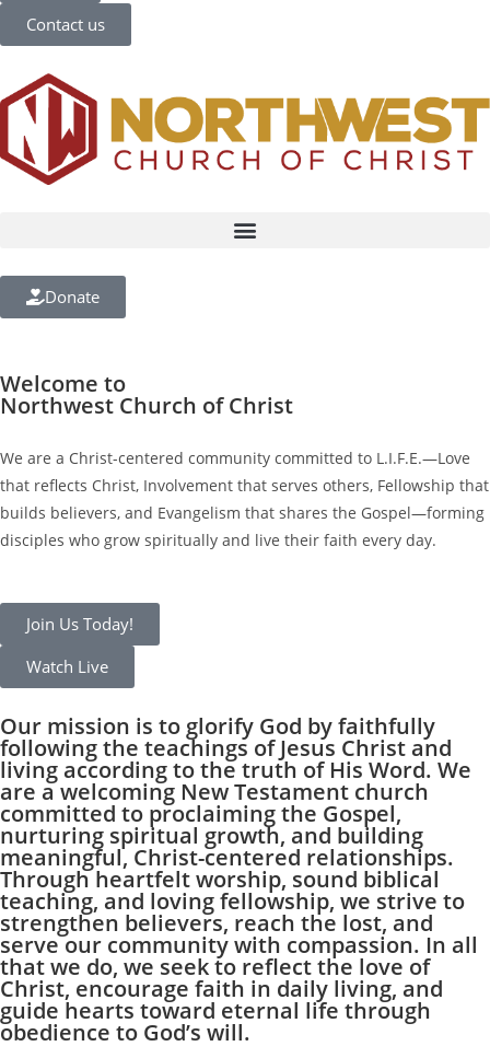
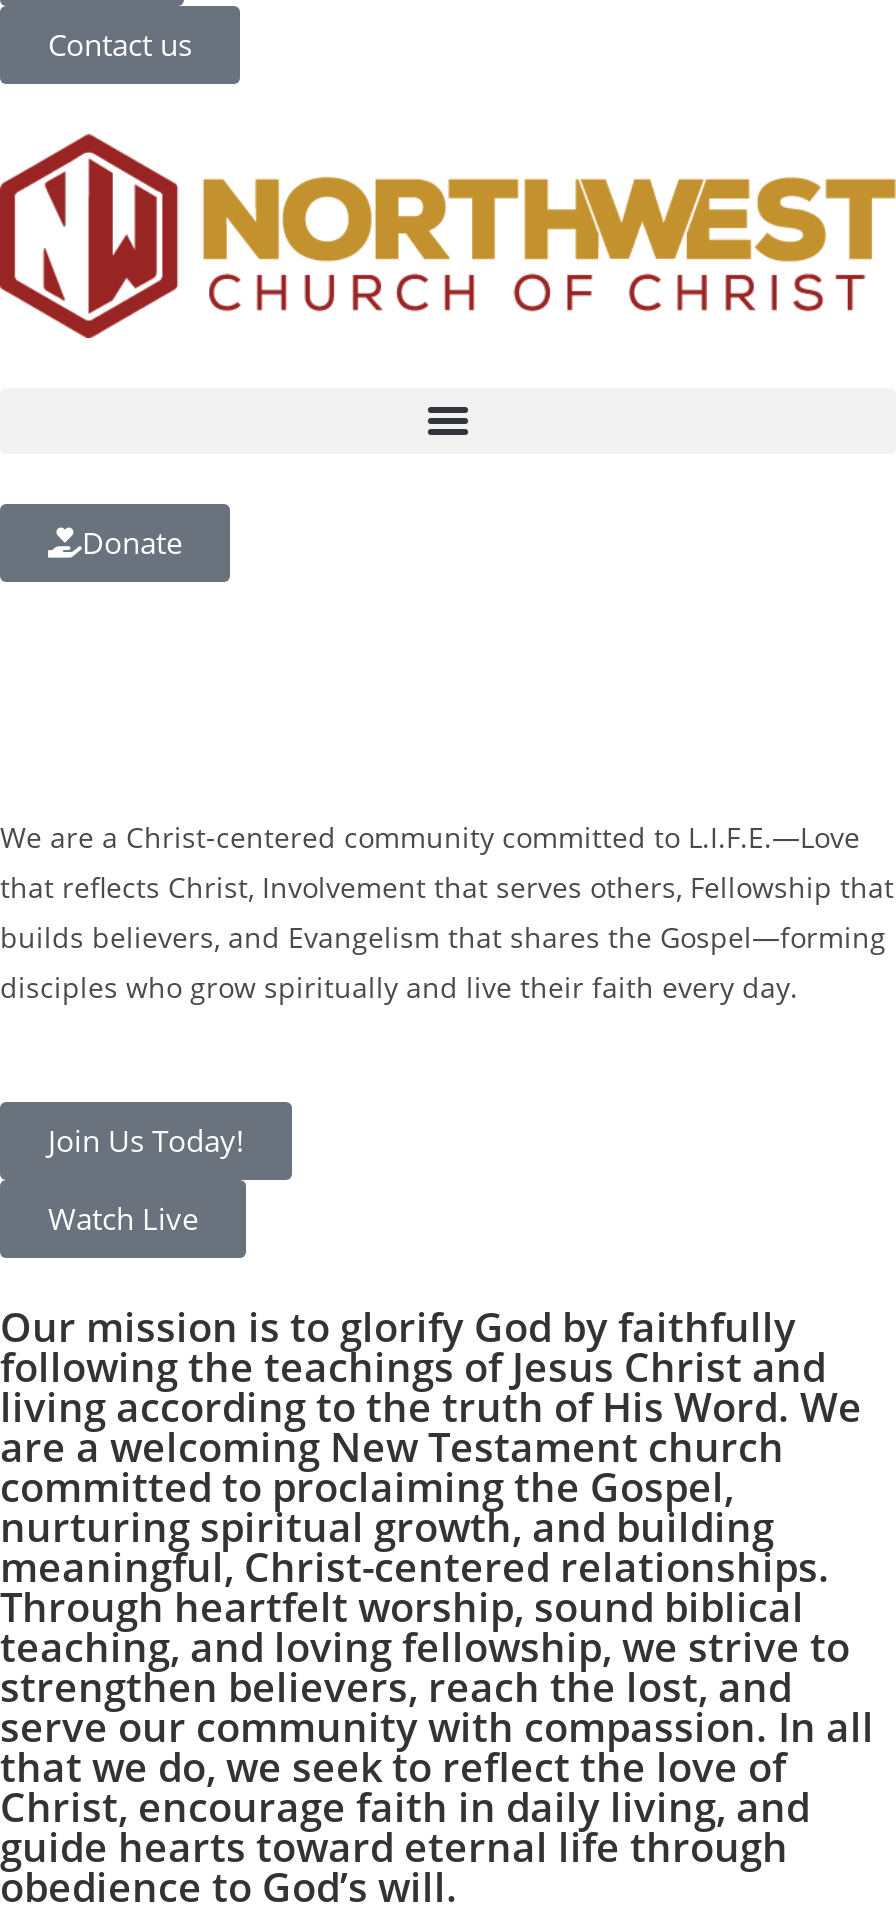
- Welcome to
- Northwest Church of Christ
